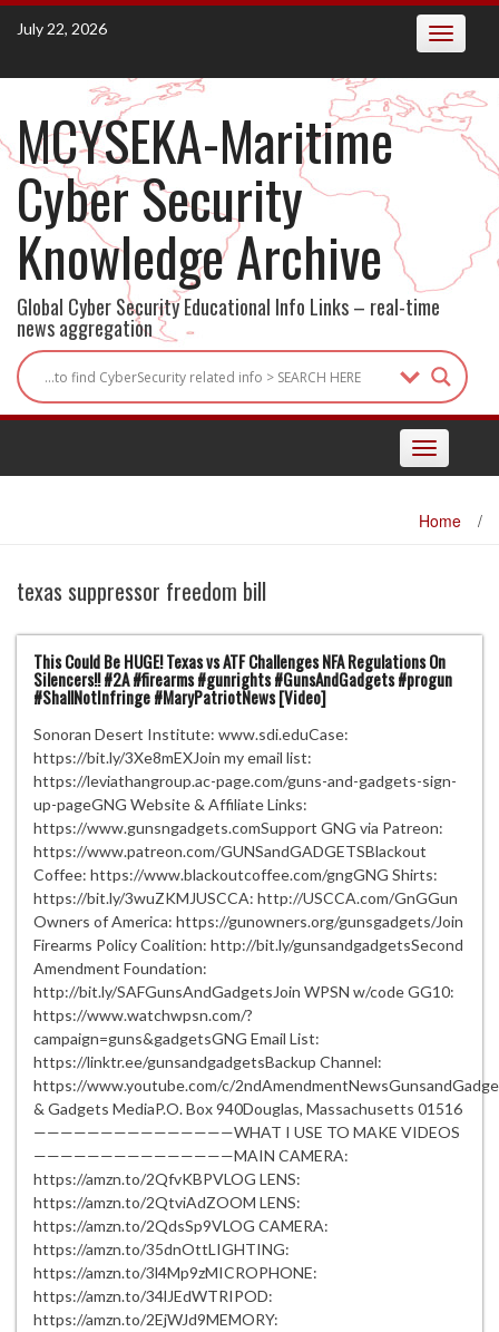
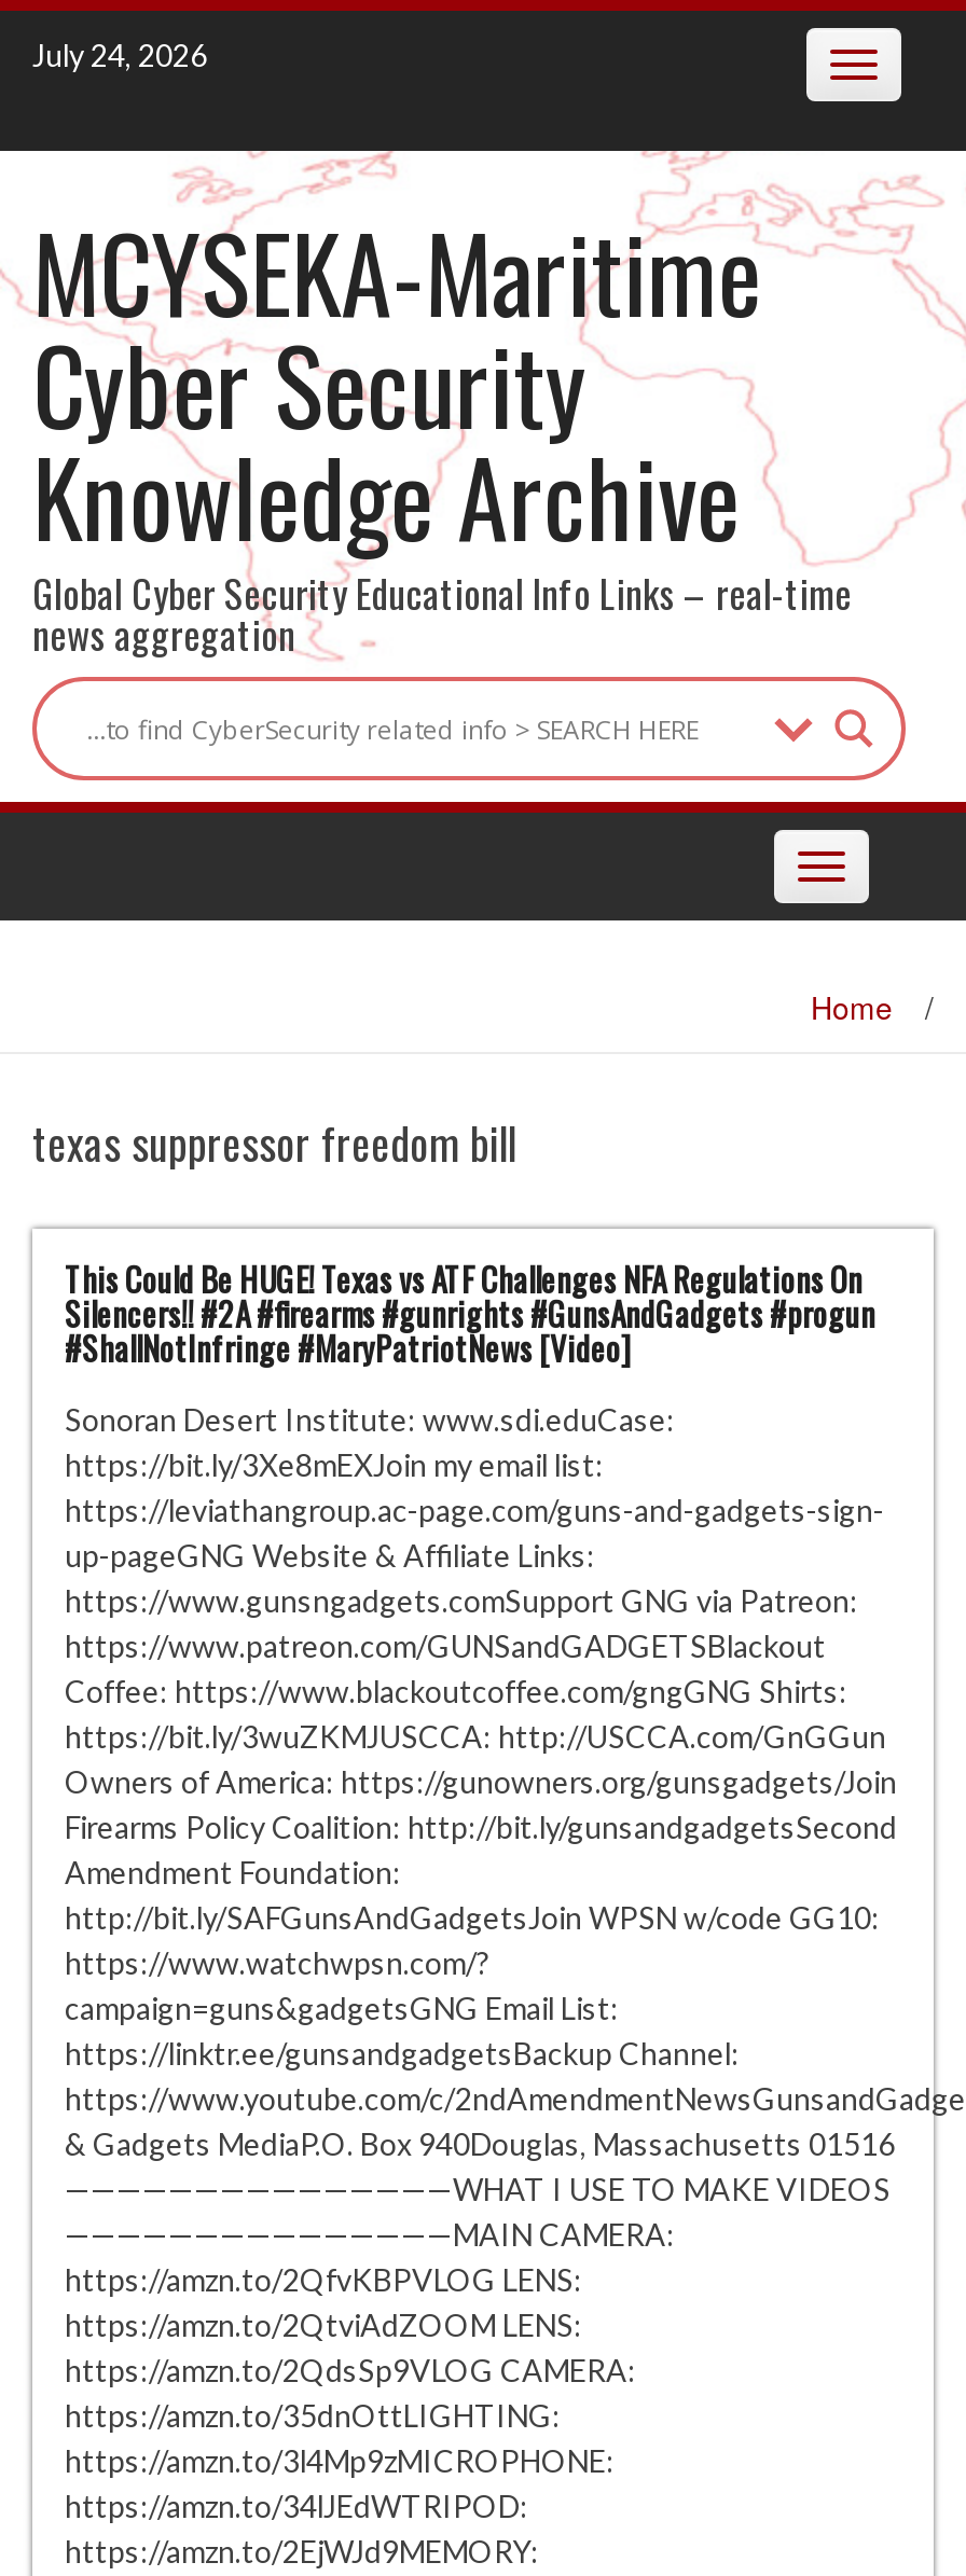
- July 22, 2026
+ July 24, 2026
